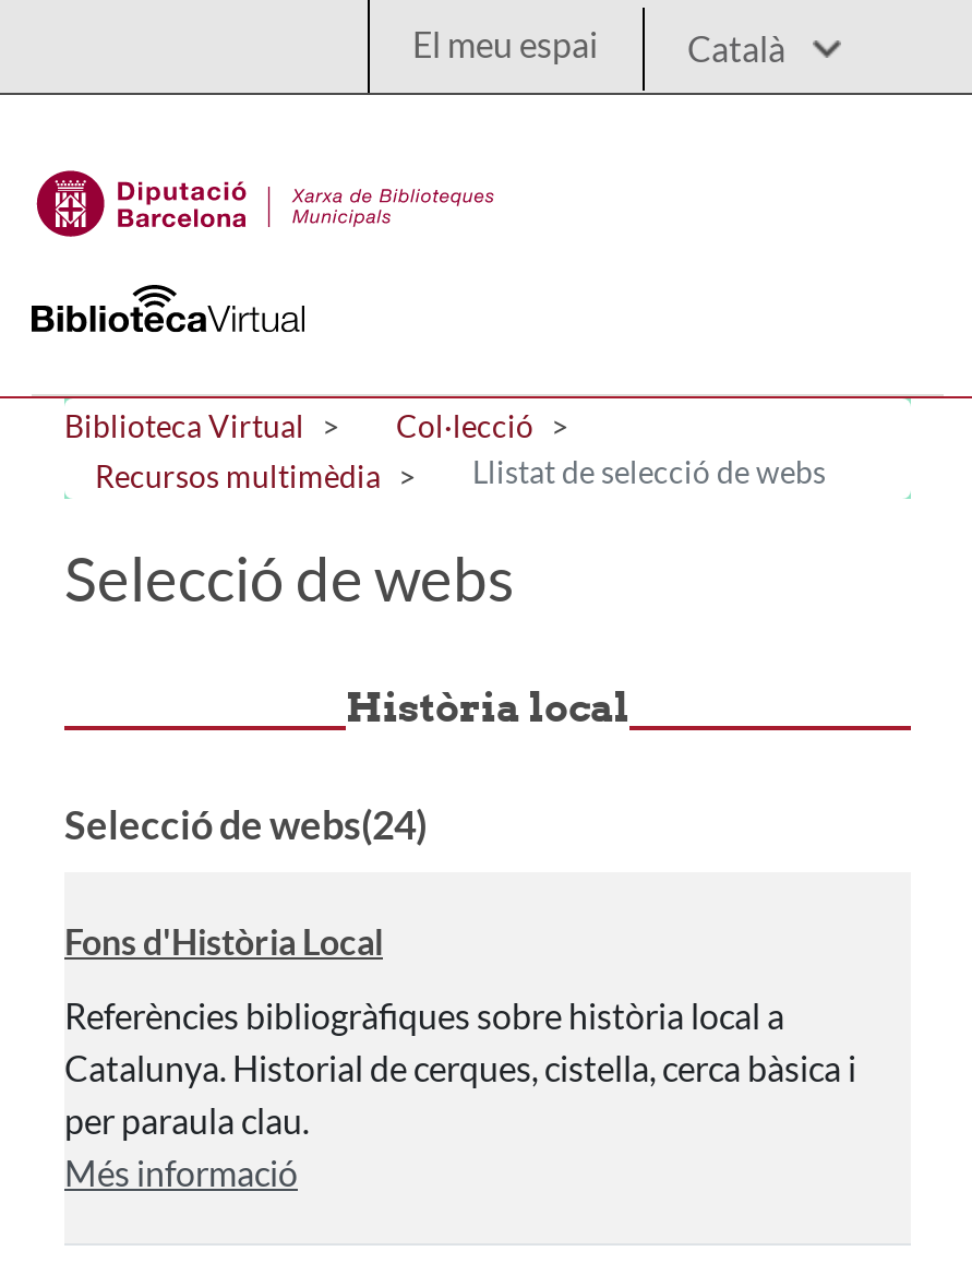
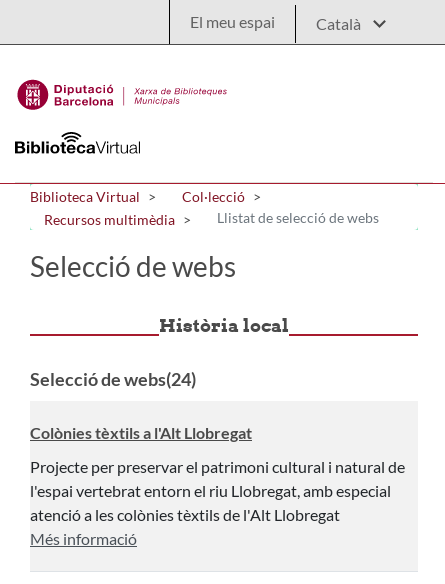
- Fons d'Història Local
+ Colònies tèxtils a l'Alt Llobregat

- Referències bibliogràfiques sobre història local a
- Catalunya. Historial de cerques, cistella, cerca bàsica i
- per paraula clau.
+ Projecte per preservar el patrimoni cultural i natural de
+ l'espai vertebrat entorn el riu Llobregat, amb especial
+ atenció a les colònies tèxtils de l'Alt Llobregat
